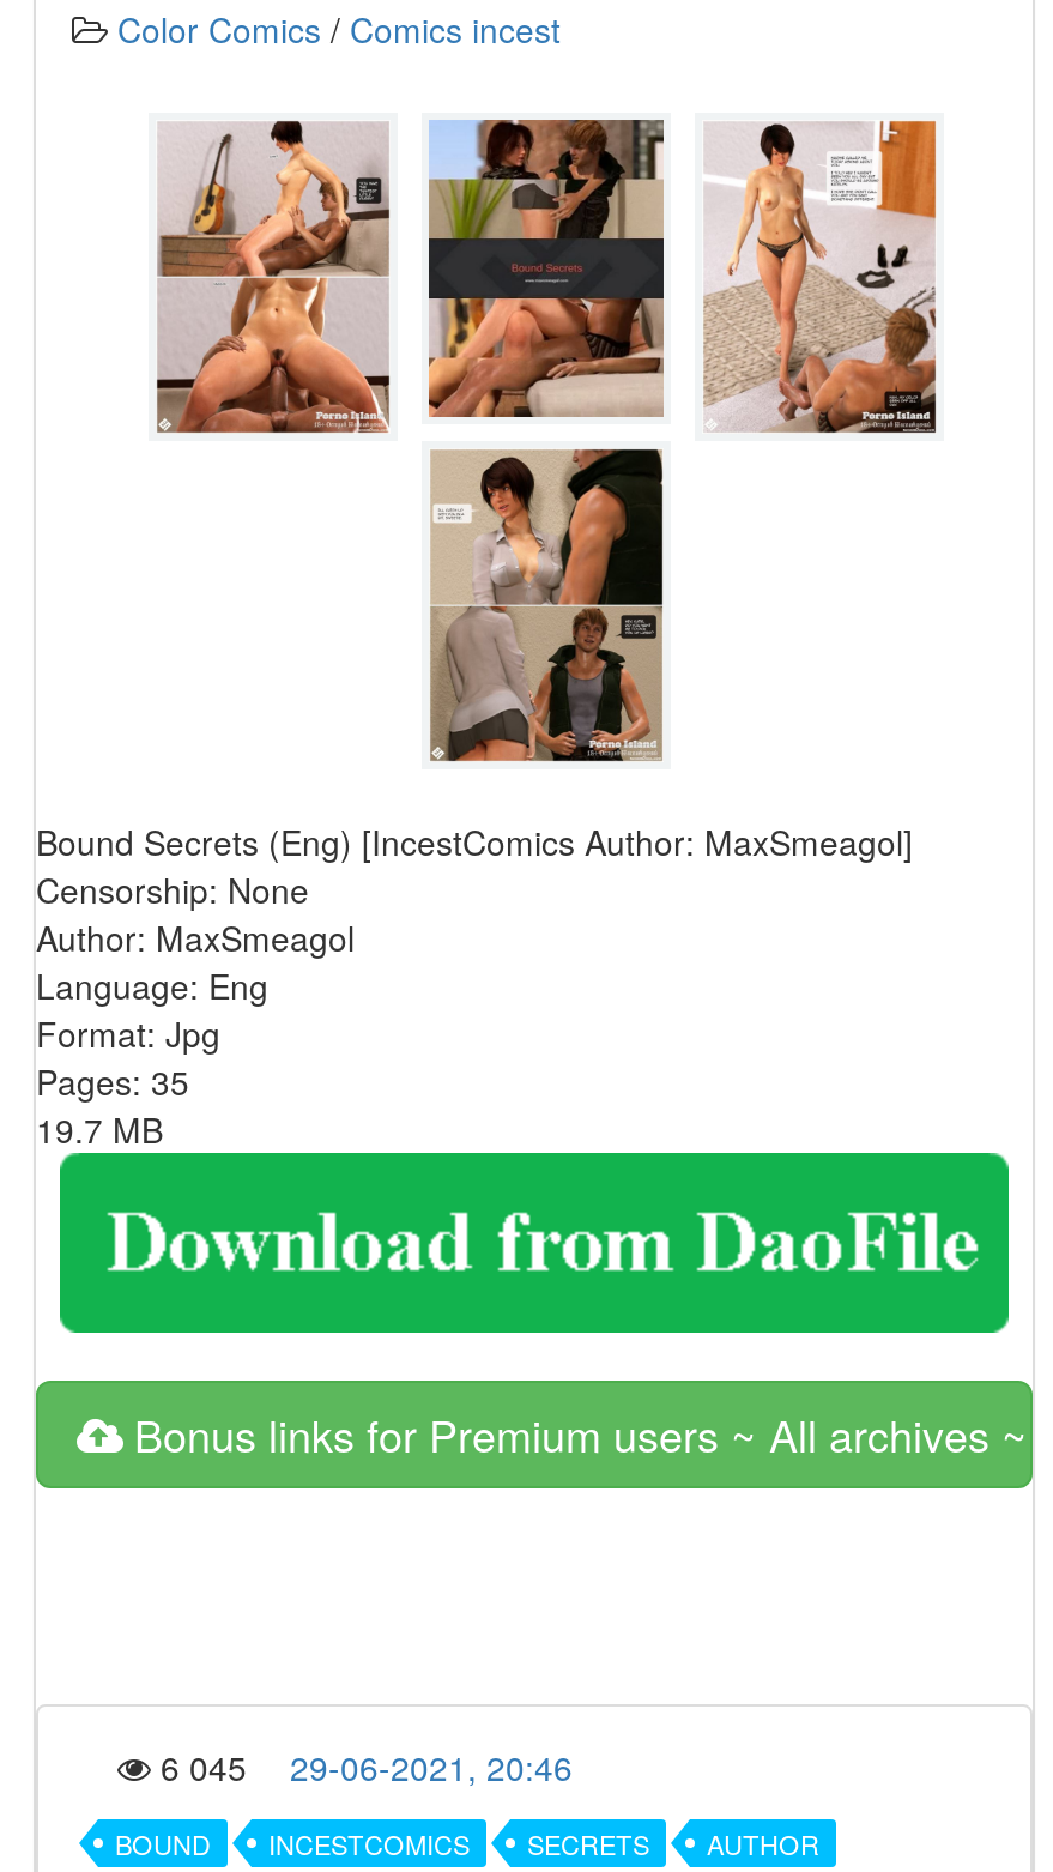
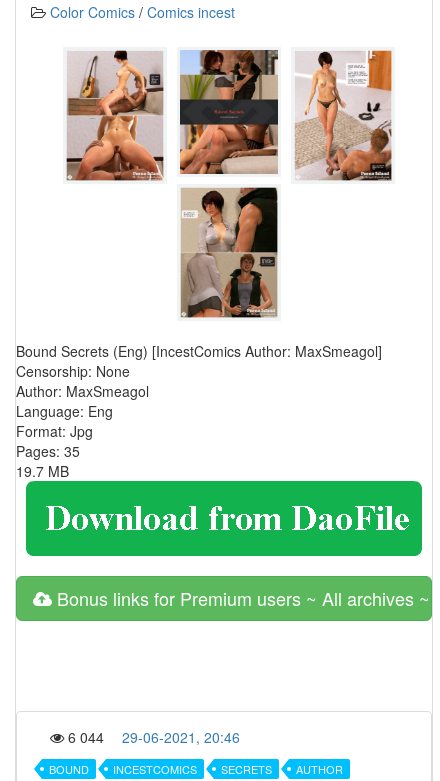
- 6 045 29-06-2021, 20:46
+ 6 044 29-06-2021, 20:46
